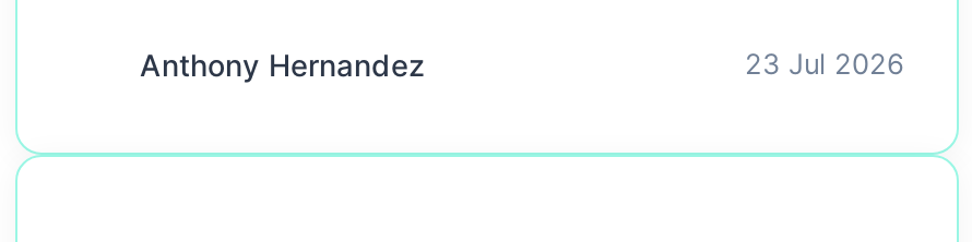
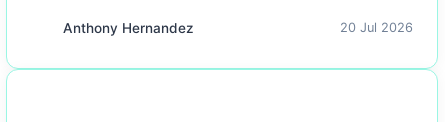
- 23 Jul 2026
+ 20 Jul 2026
